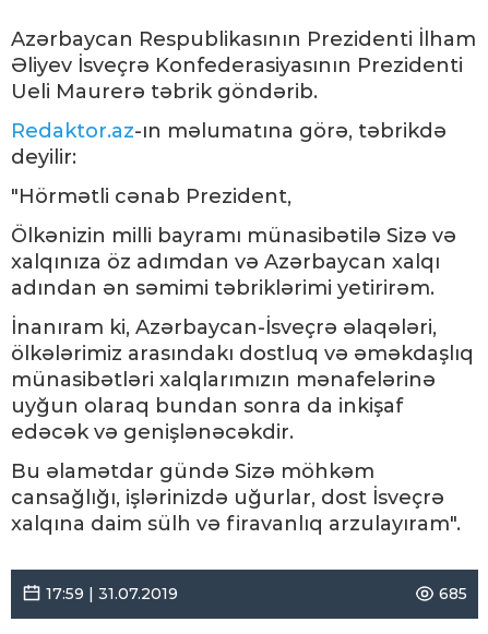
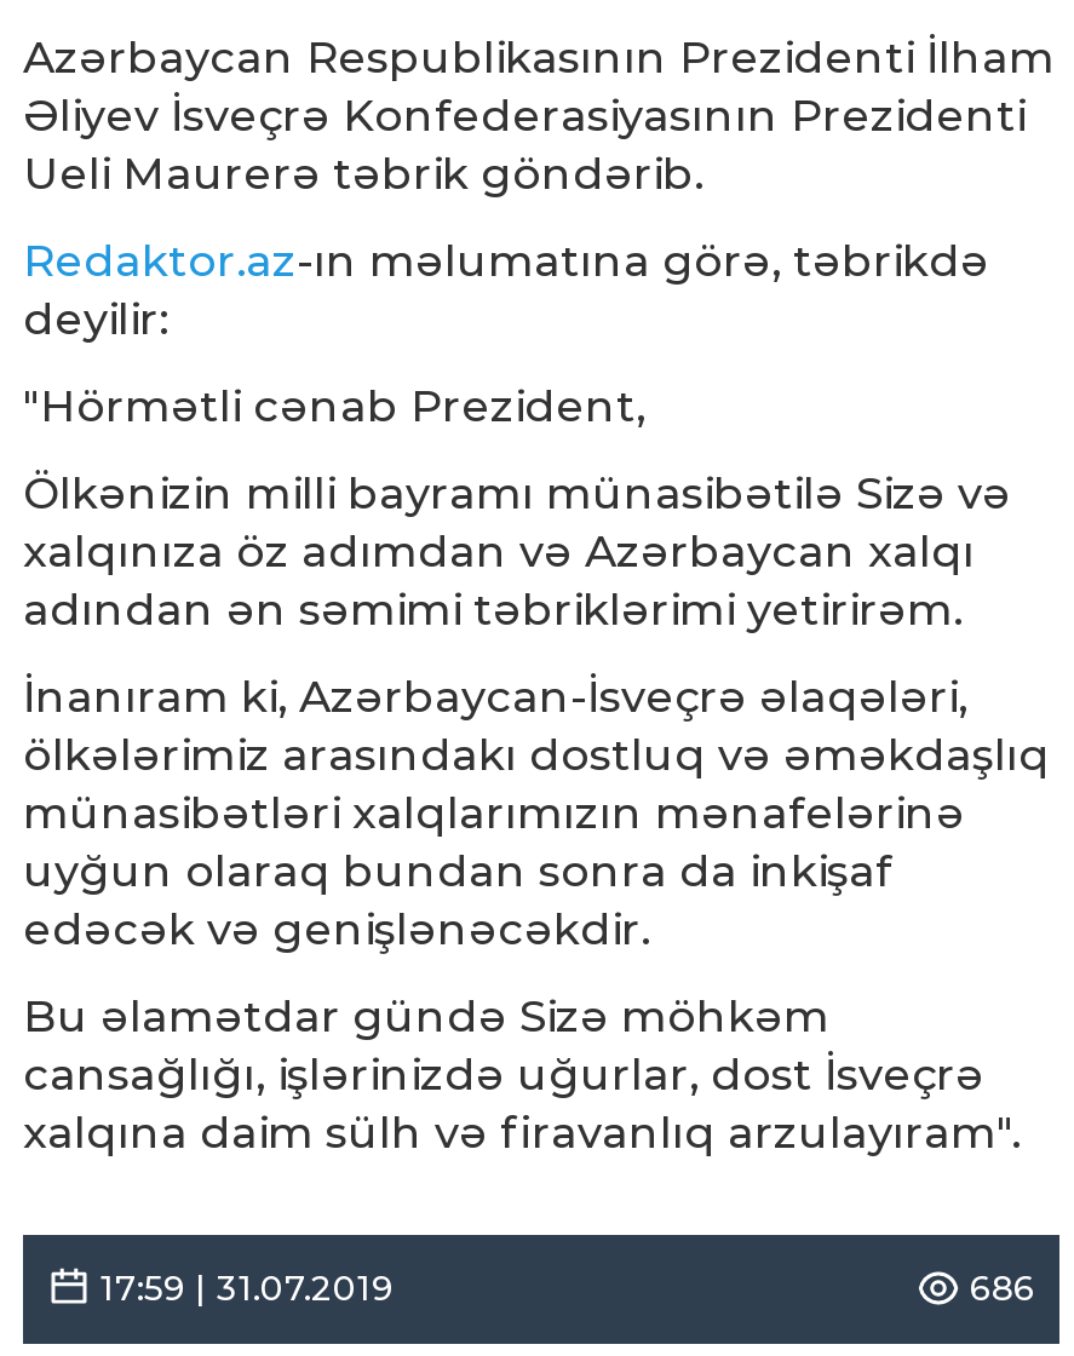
- 685
+ 686
